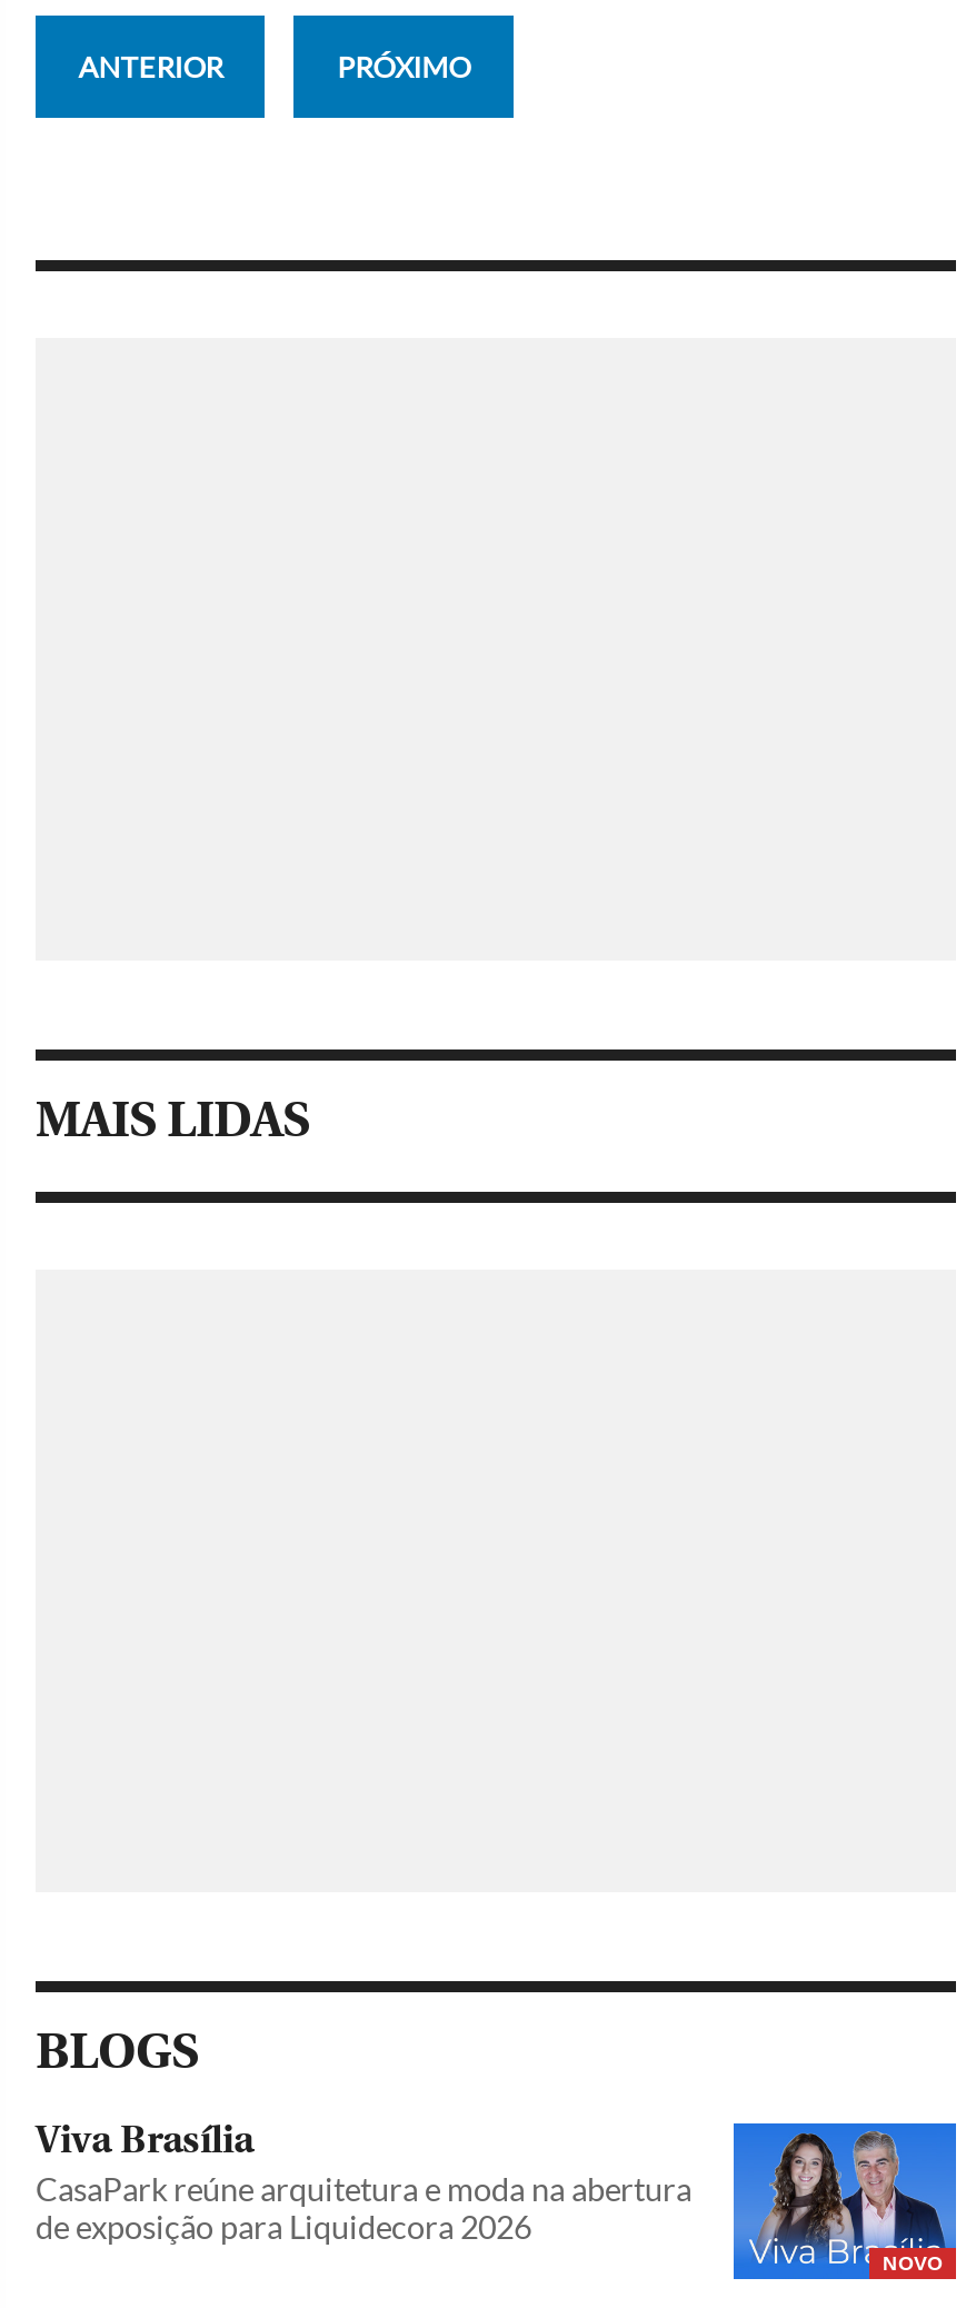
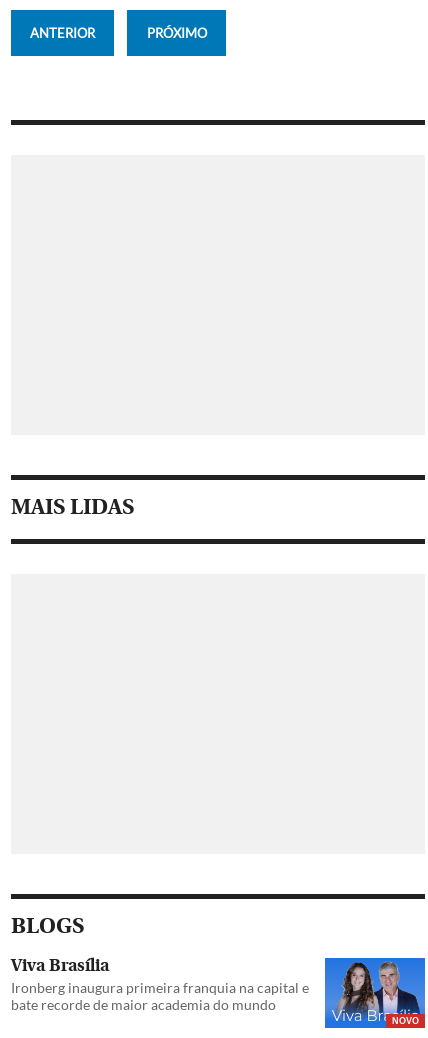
- CasaPark reúne arquitetura e moda na abertura
- de exposição para Liquidecora 2026
+ Ironberg inaugura primeira franquia na capital e
+ bate recorde de maior academia do mundo
